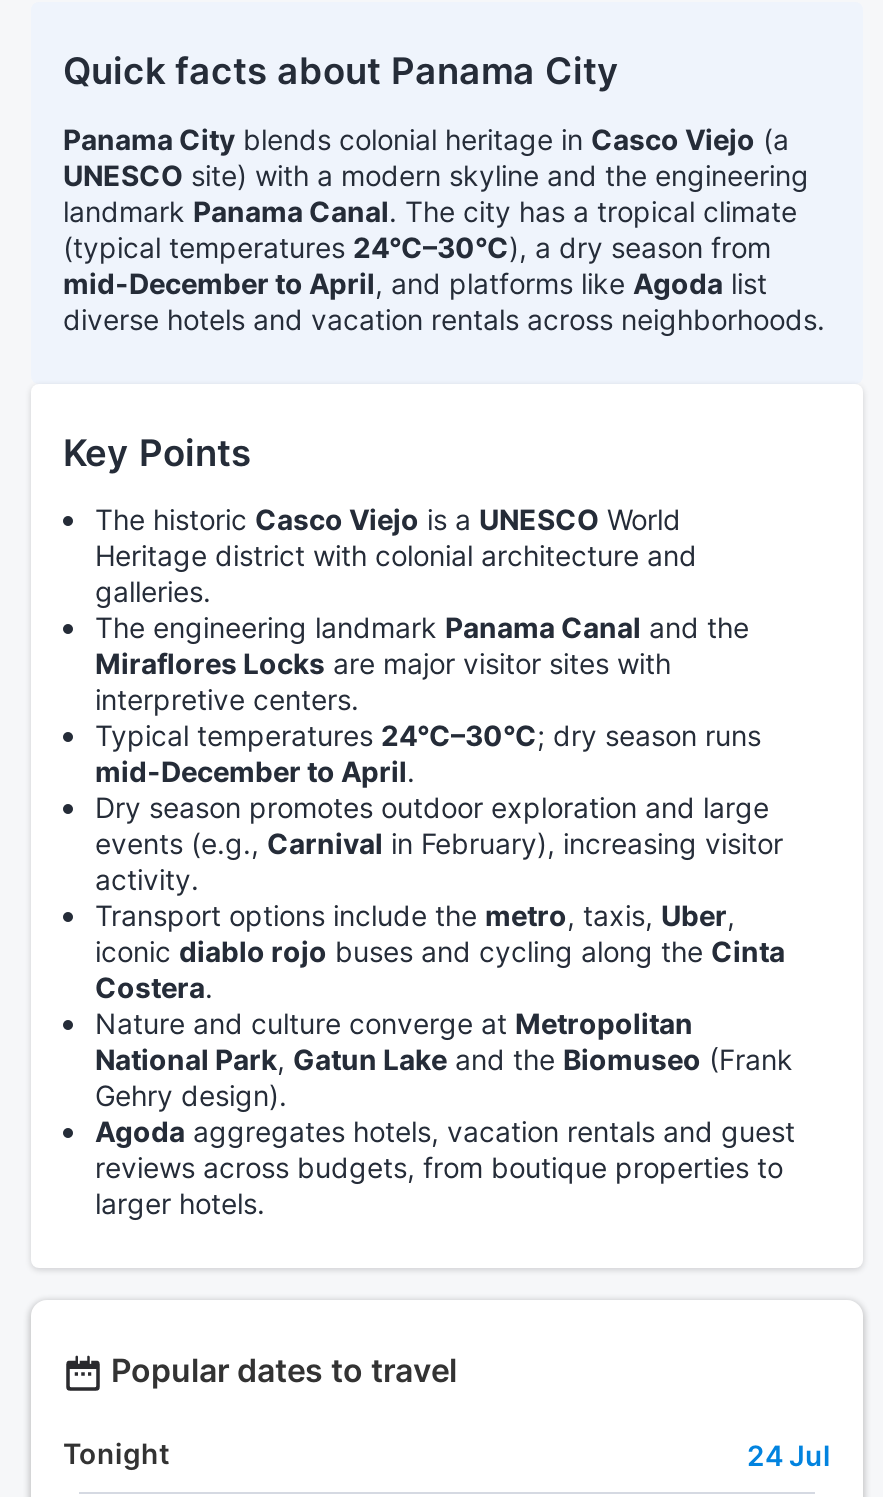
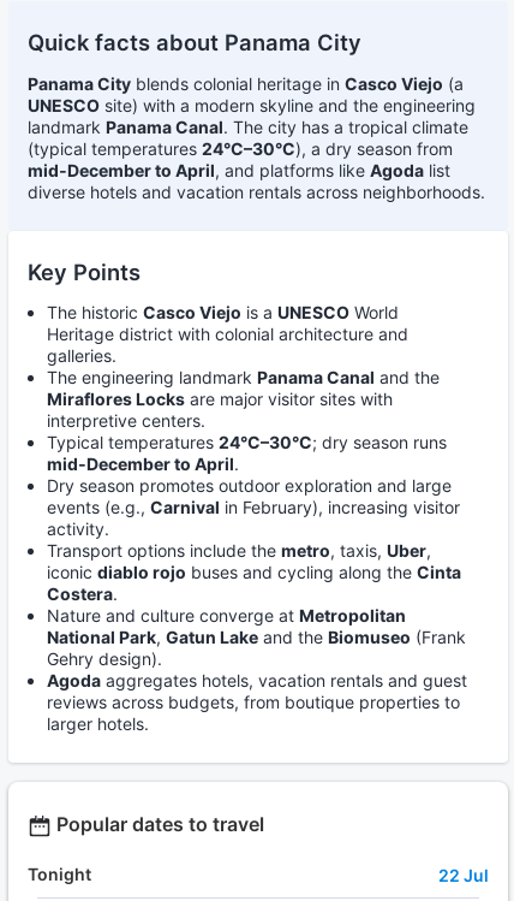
- 24 Jul
+ 22 Jul
